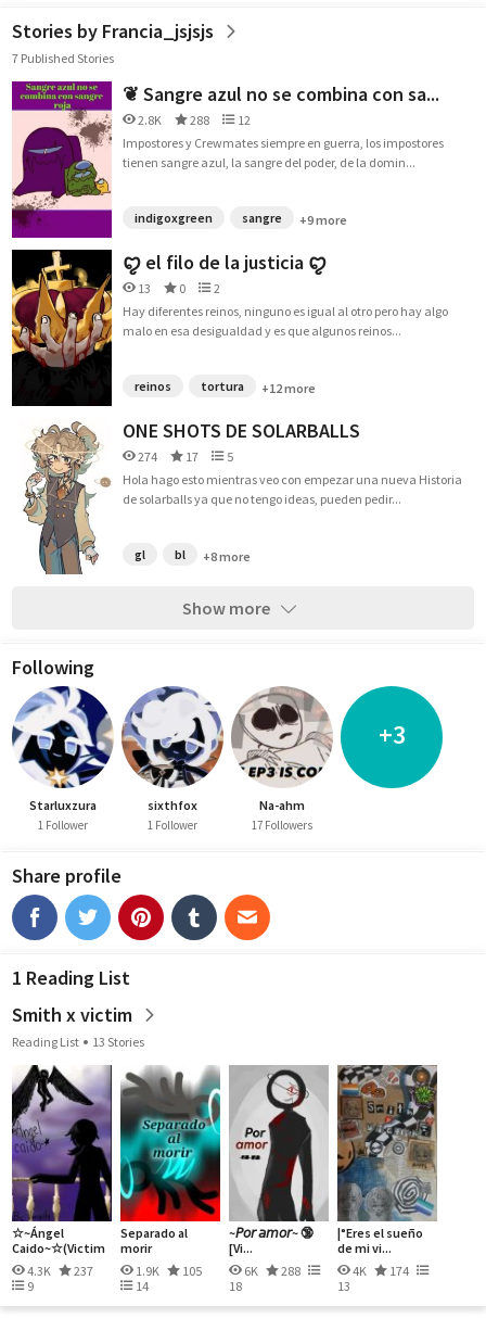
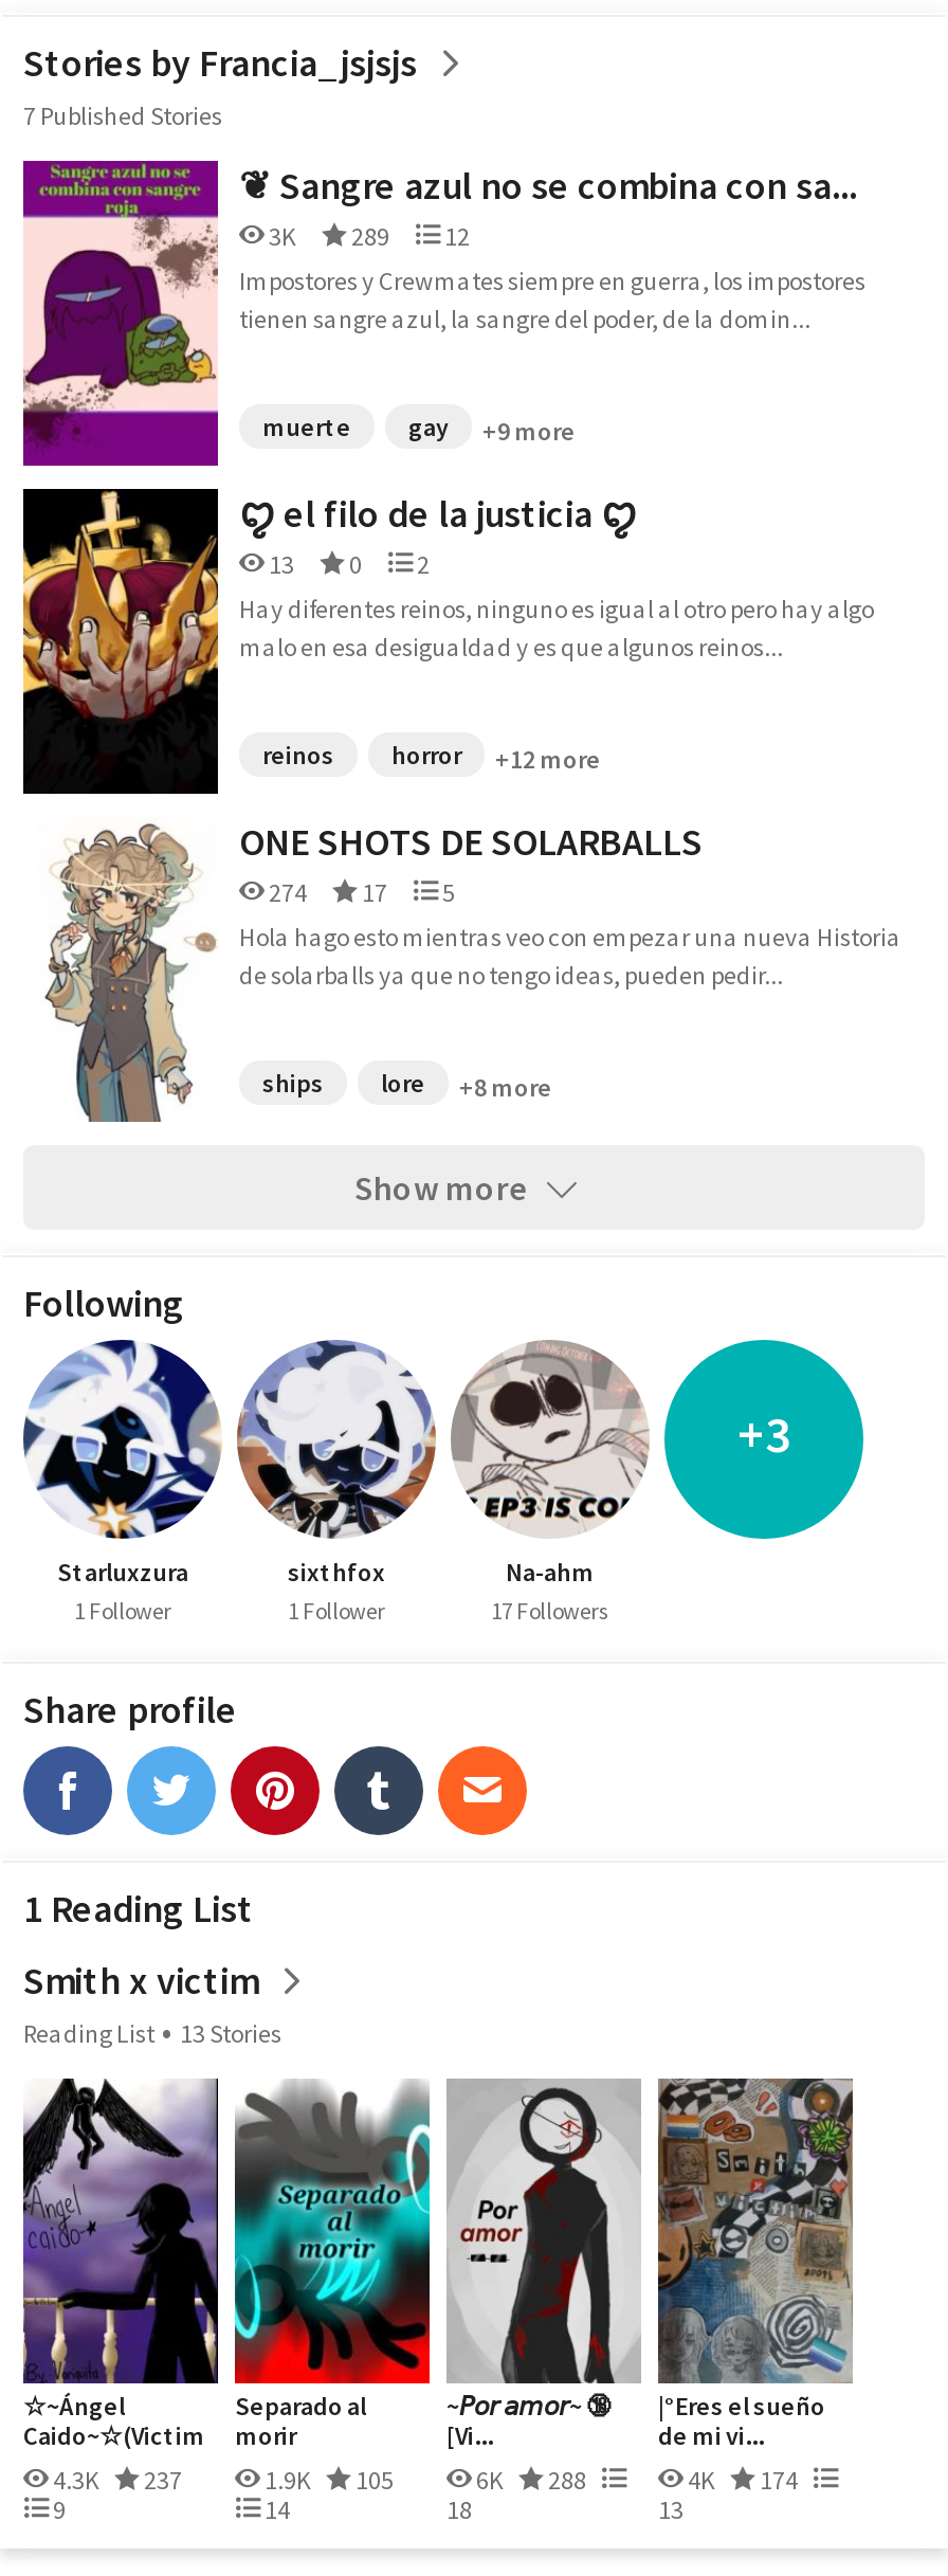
- 2.8K
- 288
+ 3K
+ 289

- indigoxgreen
- sangre
+ muerte
+ gay

- tortura
+ horror

- gl
- bl
+ ships
+ lore
